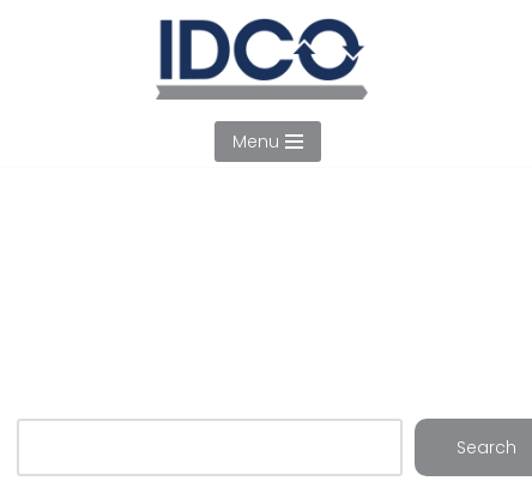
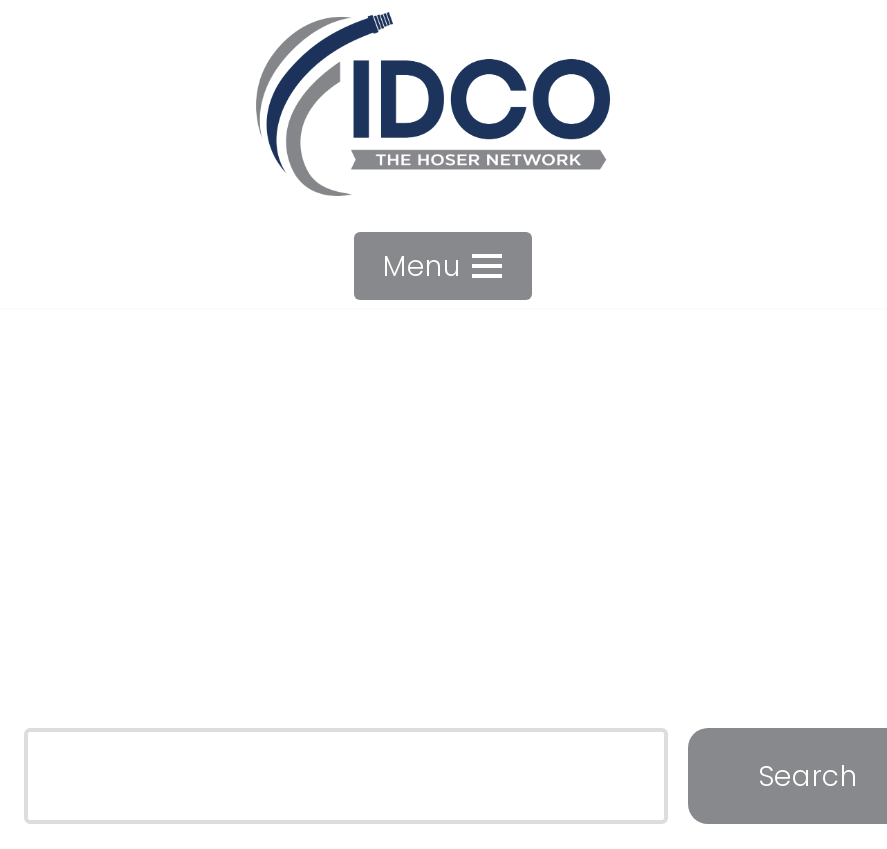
- [image]
+ [image]
